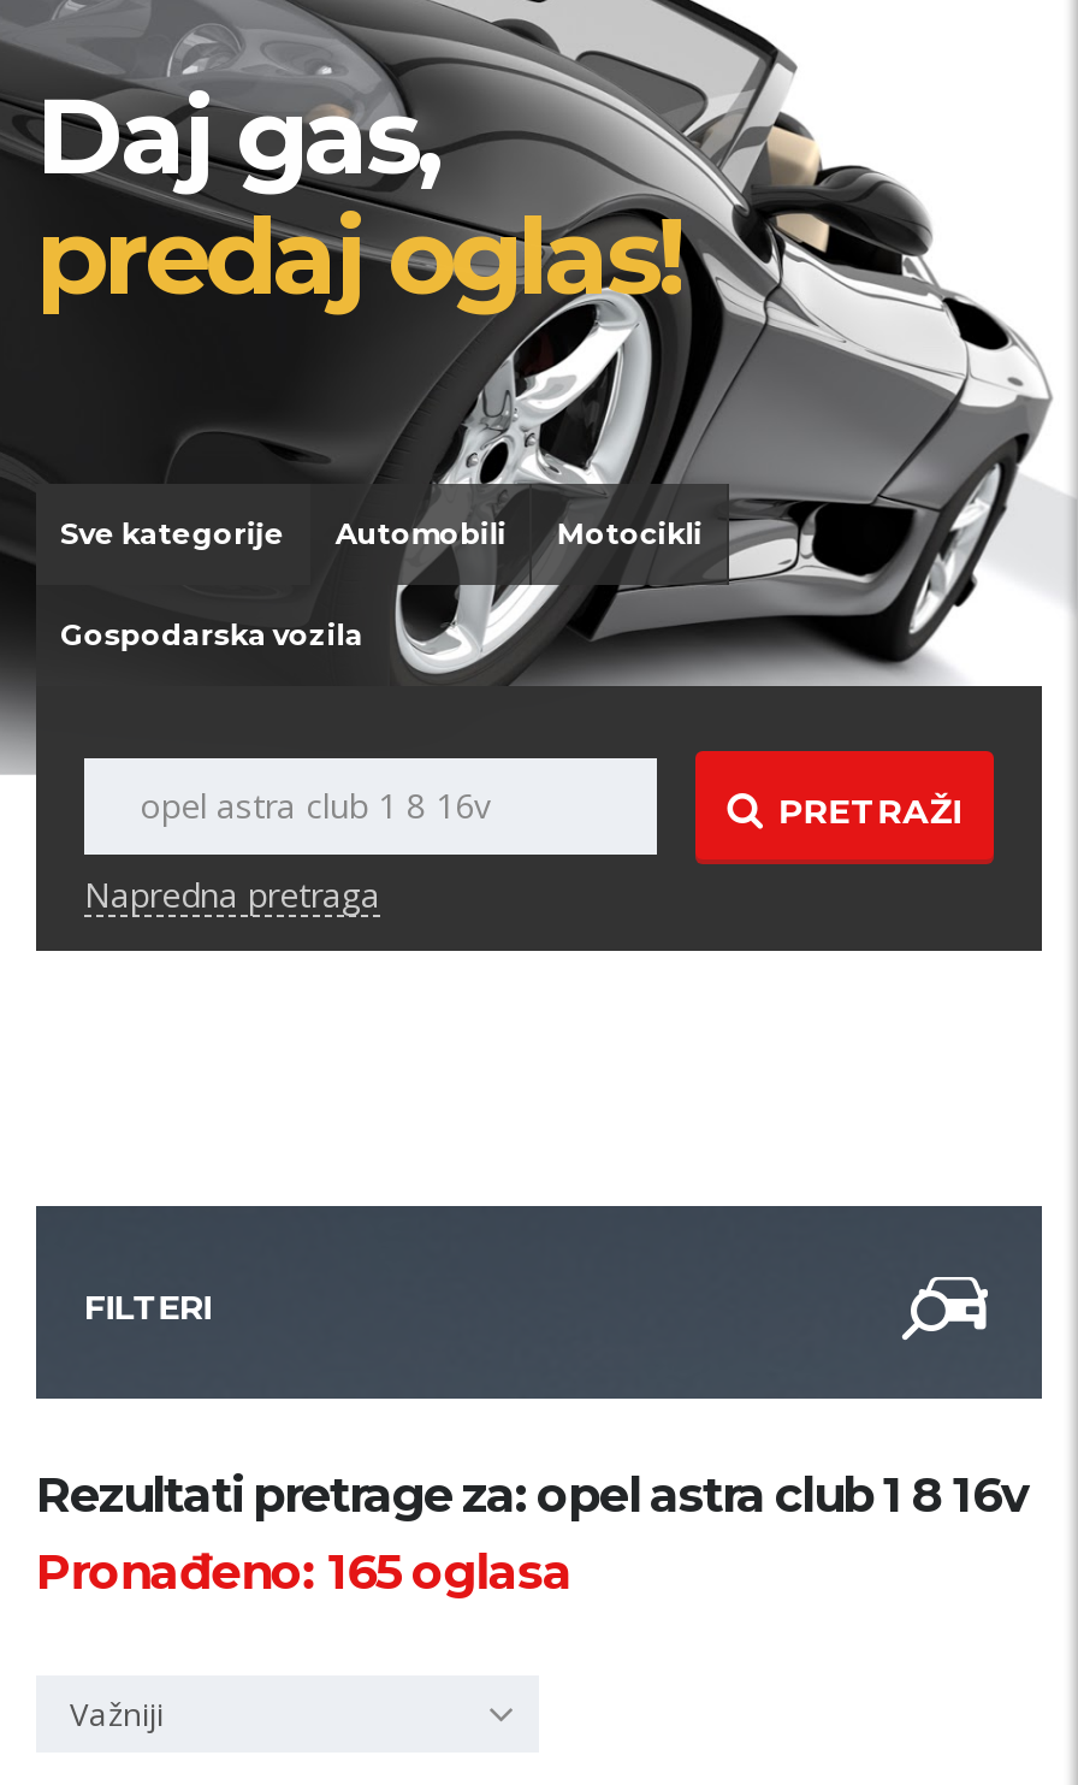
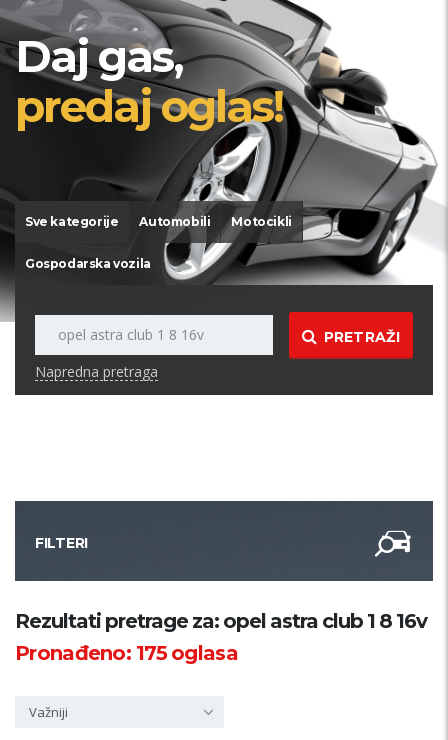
- Pronađeno: 165 oglasa
+ Pronađeno: 175 oglasa
